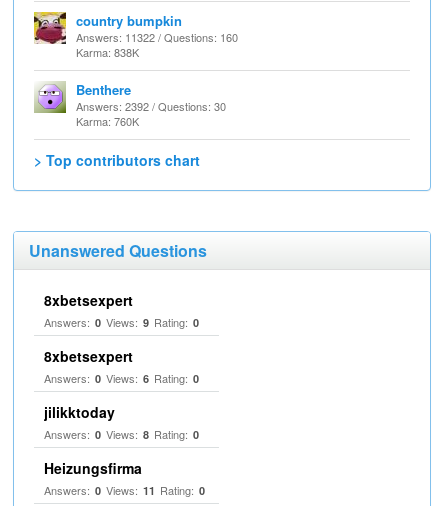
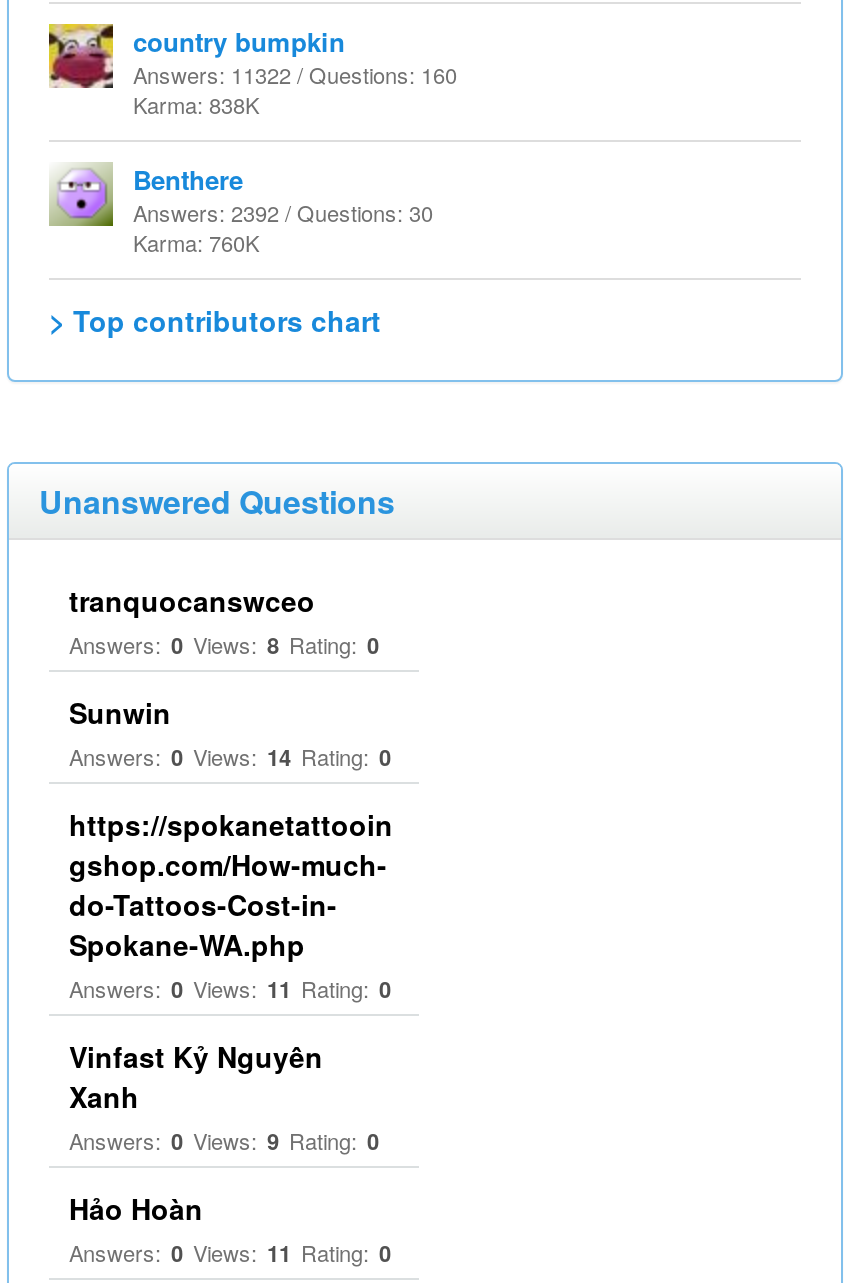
- 8xbetsexpert
+ tranquocanswceo
+ Sunwin
+ Answers: 0 Views: 14 Rating: 0
+ https://spokanetattooin
+ gshop.com/How-much-
+ do-Tattoos-Cost-in-
+ Spokane-WA.php
+ Answers: 0 Views: 11 Rating: 0
+ Vinfast Kỷ Nguyên
+ Xanh

moved down: Answers: 0 Views: 9 Rating: 0

- 8xbetsexpert
- Answers: 0 Views: 6 Rating: 0
- jilikktoday
- Heizungsfirma
+ Hảo Hoàn

moved up: Answers: 0 Views: 8 Rating: 0
